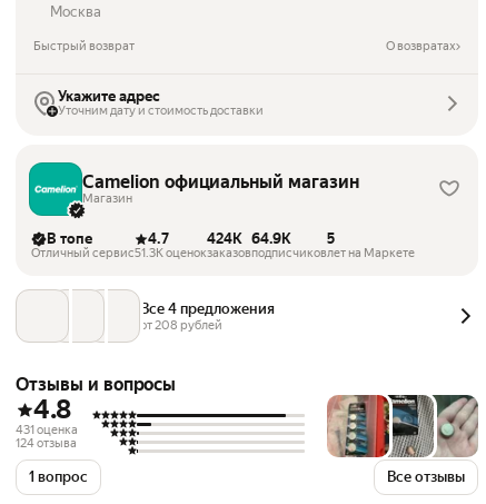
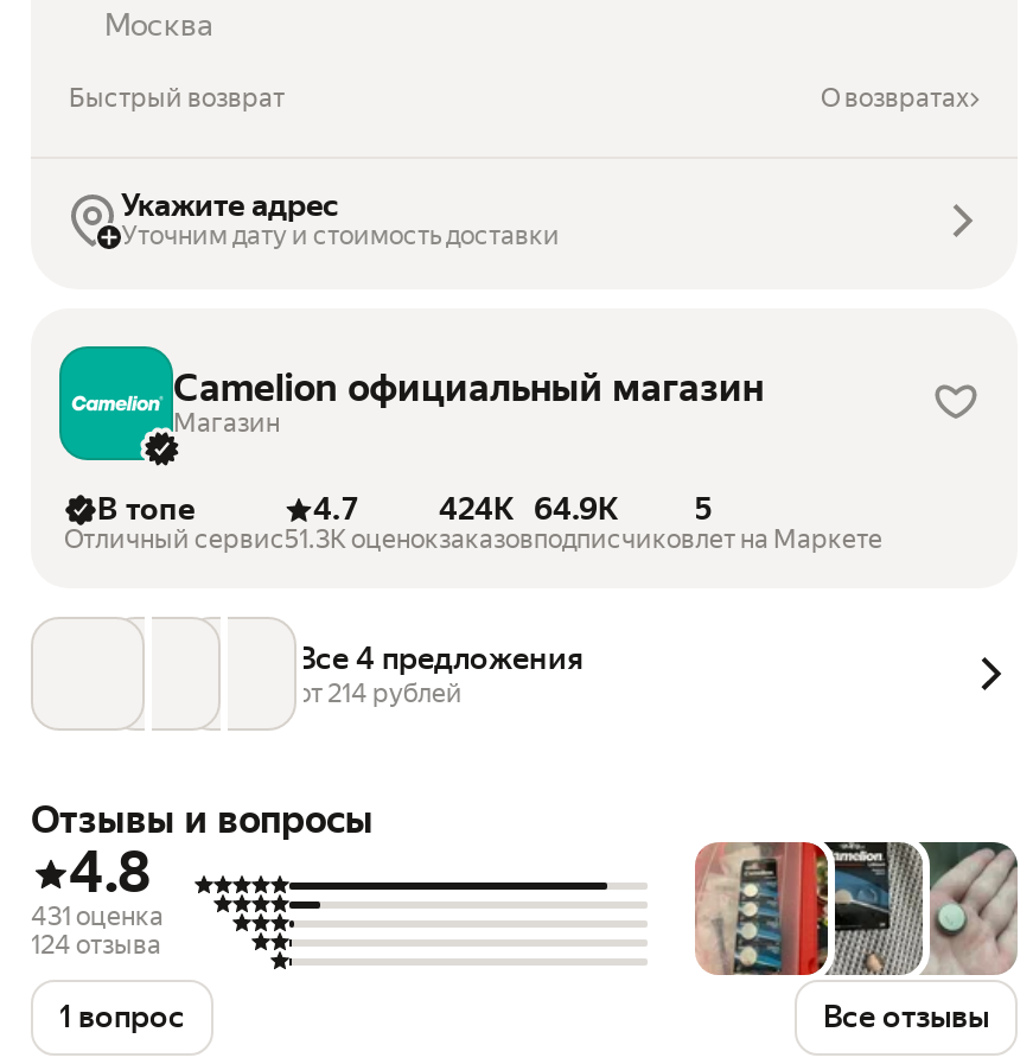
- от 208 рублей
+ от 214 рублей
